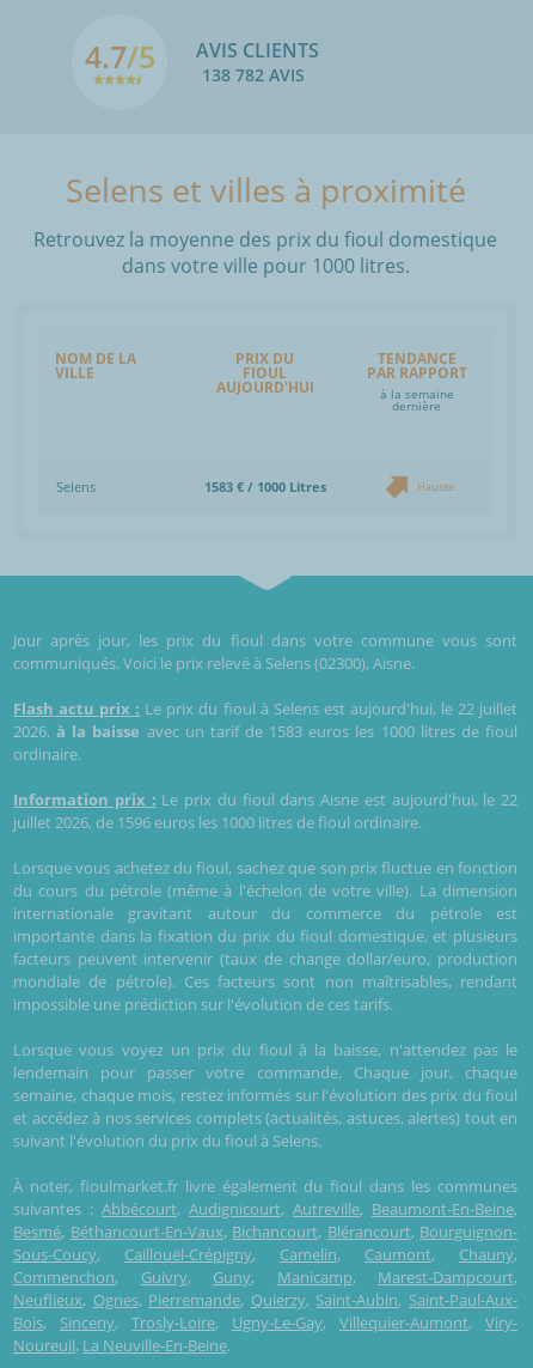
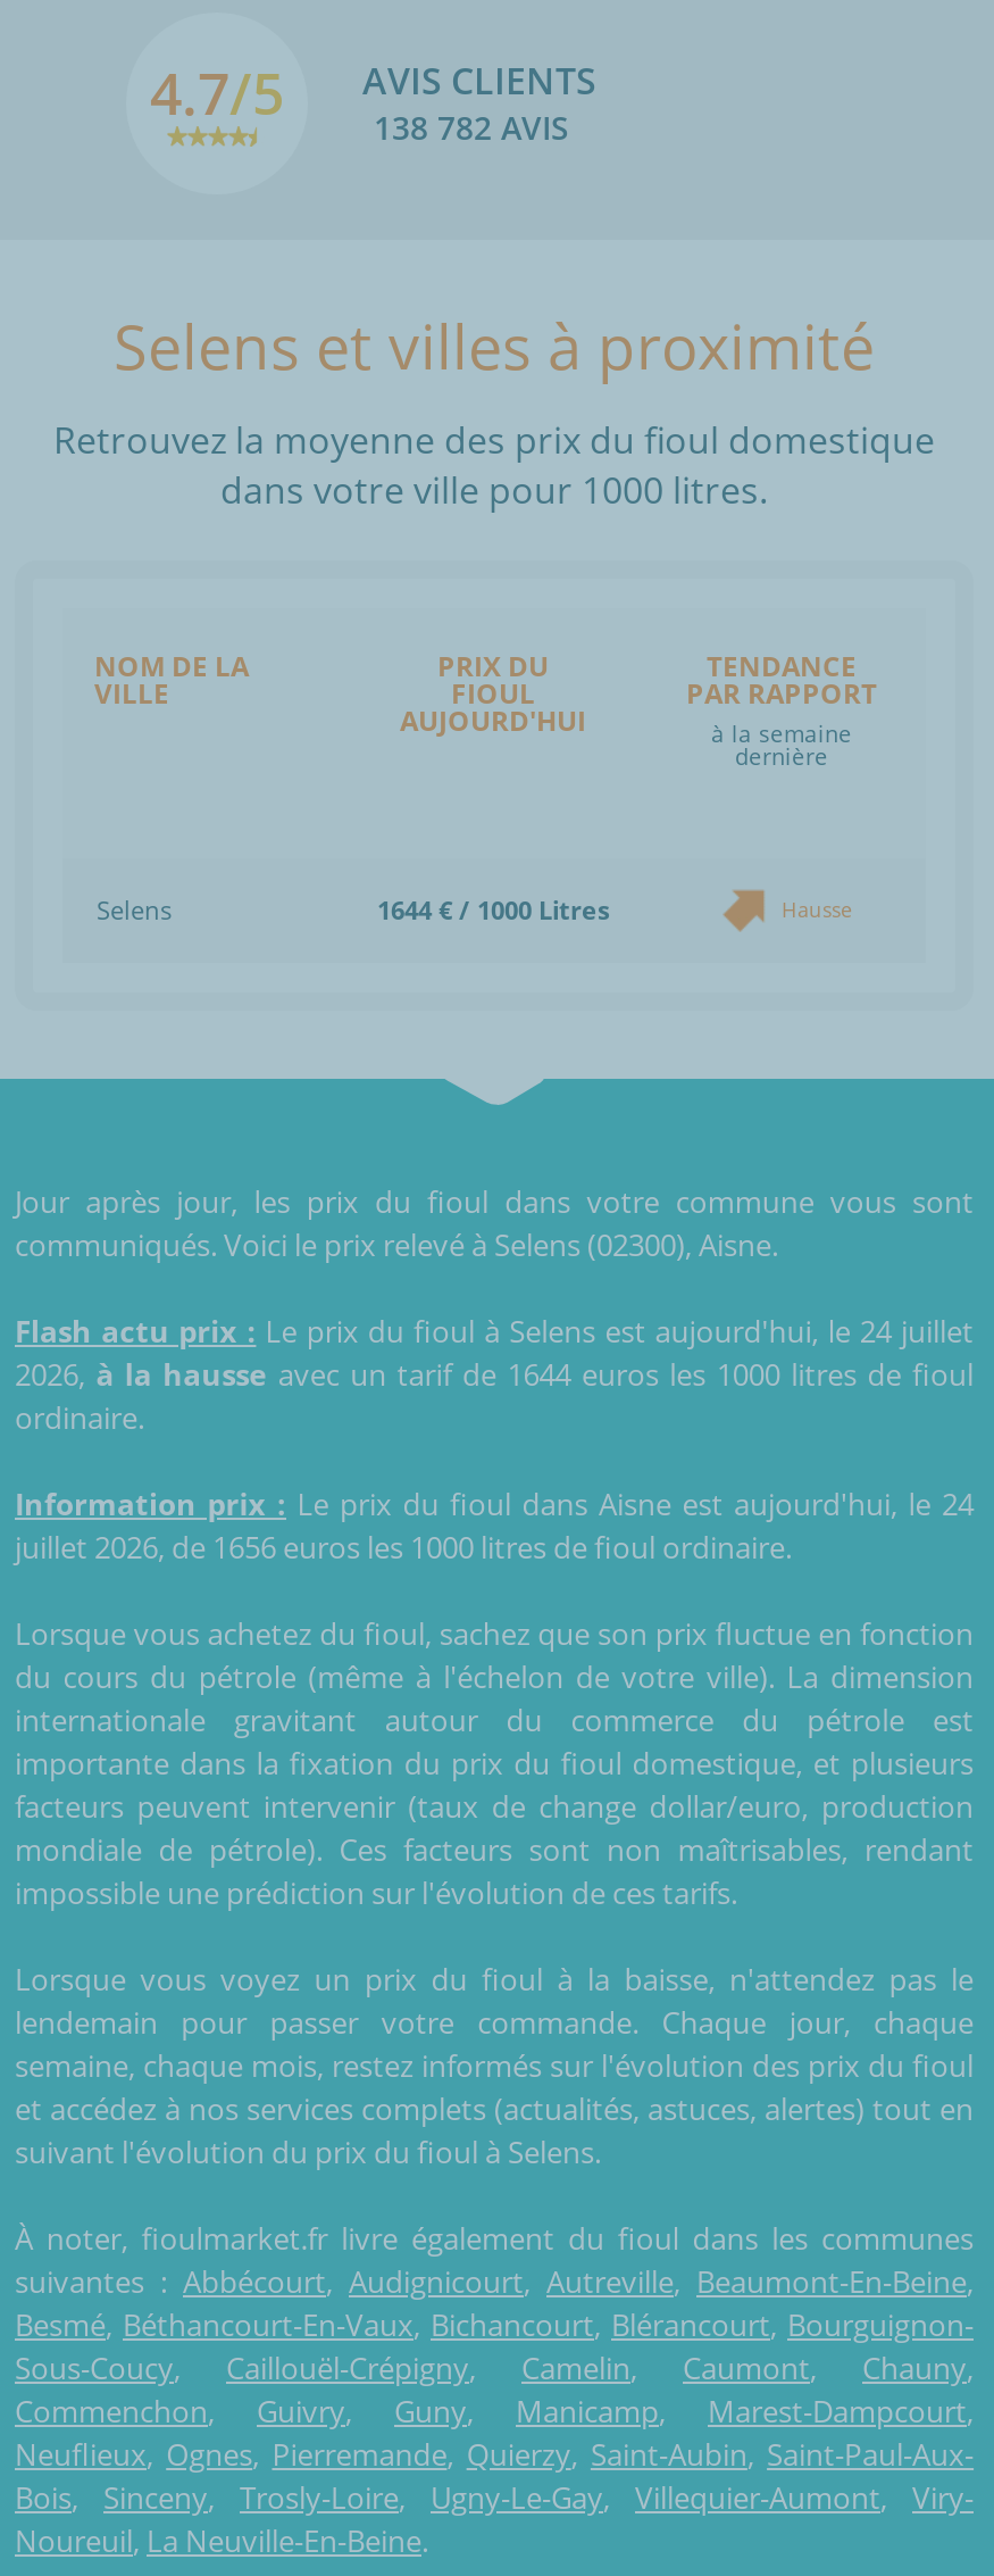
- 1583 € / 1000 Litres
+ 1644 € / 1000 Litres

- Flash actu prix : Le prix du fioul à Selens est aujourd'hui, le 22 juillet
+ Flash actu prix : Le prix du fioul à Selens est aujourd'hui, le 24 juillet

- 2026, à la baisse avec un tarif de 1583 euros les 1000 litres de fioul
+ 2026, à la hausse avec un tarif de 1644 euros les 1000 litres de fioul

- Information prix : Le prix du fioul dans Aisne est aujourd'hui, le 22
+ Information prix : Le prix du fioul dans Aisne est aujourd'hui, le 24

- juillet 2026, de 1596 euros les 1000 litres de fioul ordinaire.
+ juillet 2026, de 1656 euros les 1000 litres de fioul ordinaire.
